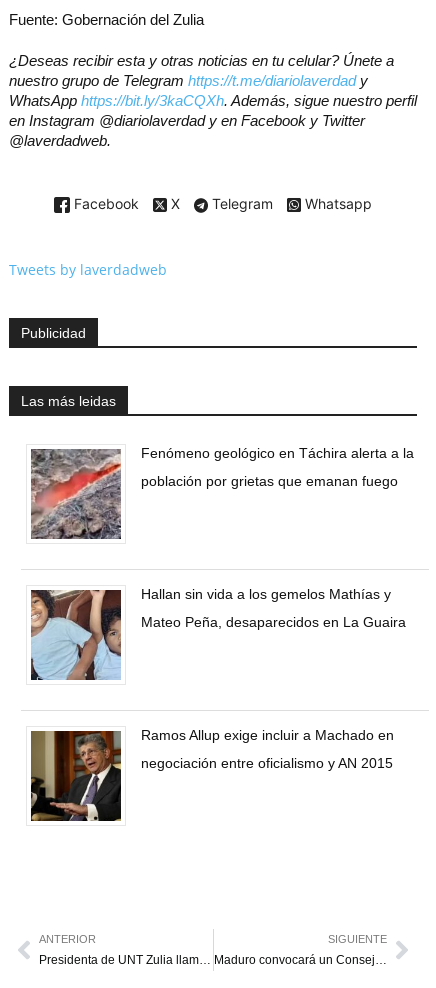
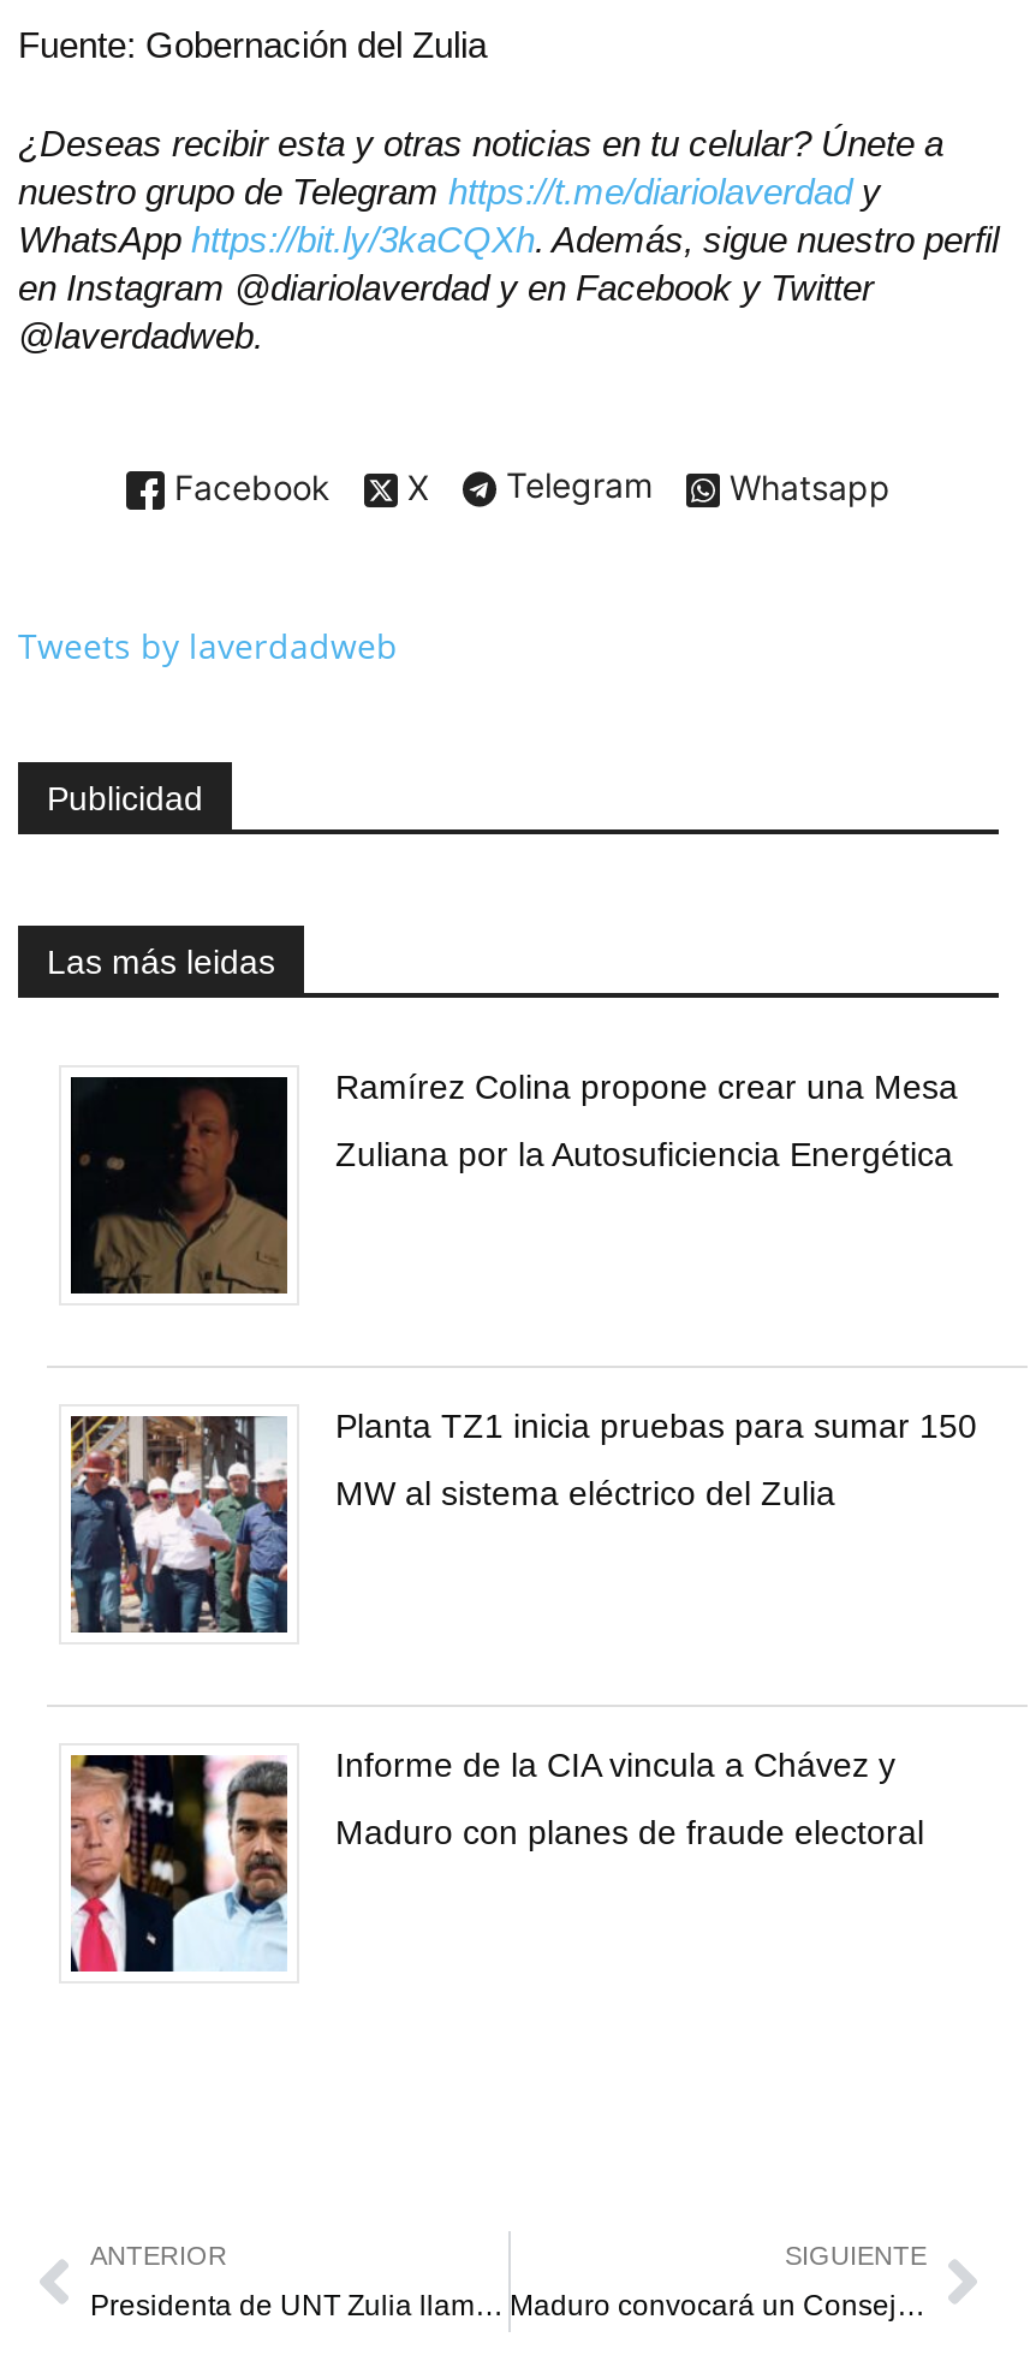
- [image]
- Fenómeno geológico en Táchira alerta a la
+ [image]
+ Ramírez Colina propone crear una Mesa

- población por grietas que emanan fuego
+ Zuliana por la Autosuficiencia Energética

- [image]
- Hallan sin vida a los gemelos Mathías y
+ [image]
+ Planta TZ1 inicia pruebas para sumar 150

- Mateo Peña, desaparecidos en La Guaira
+ MW al sistema eléctrico del Zulia

- [image]
- Ramos Allup exige incluir a Machado en
+ [image]
+ Informe de la CIA vincula a Chávez y

- negociación entre oficialismo y AN 2015
+ Maduro con planes de fraude electoral
